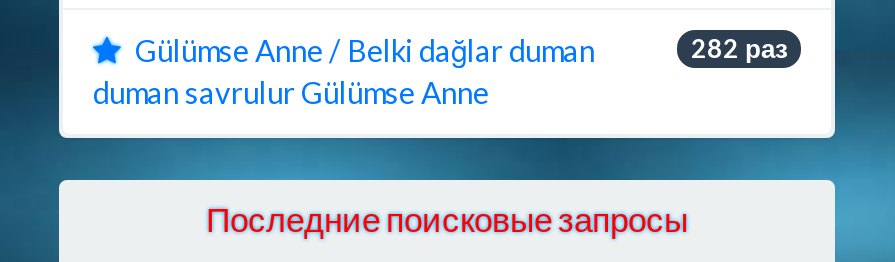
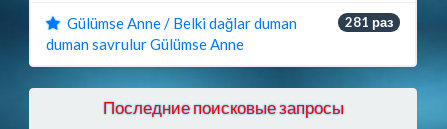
- 282 раз
+ 281 раз
